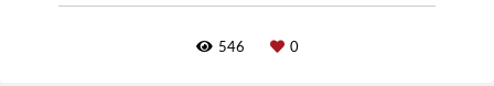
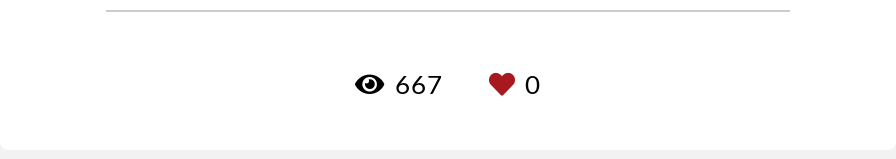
- 546
+ 667
